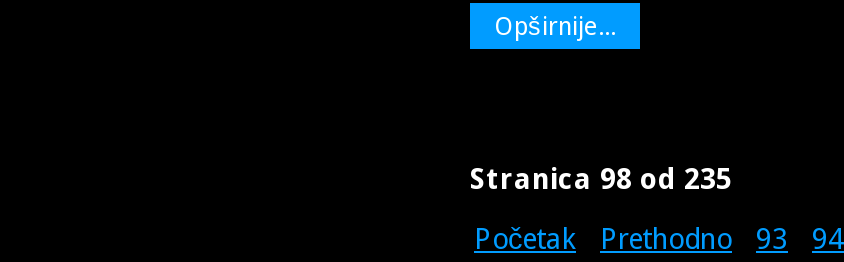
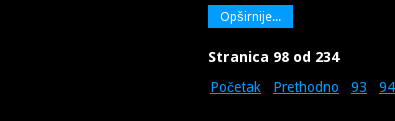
- Stranica 98 od 235
+ Stranica 98 od 234
